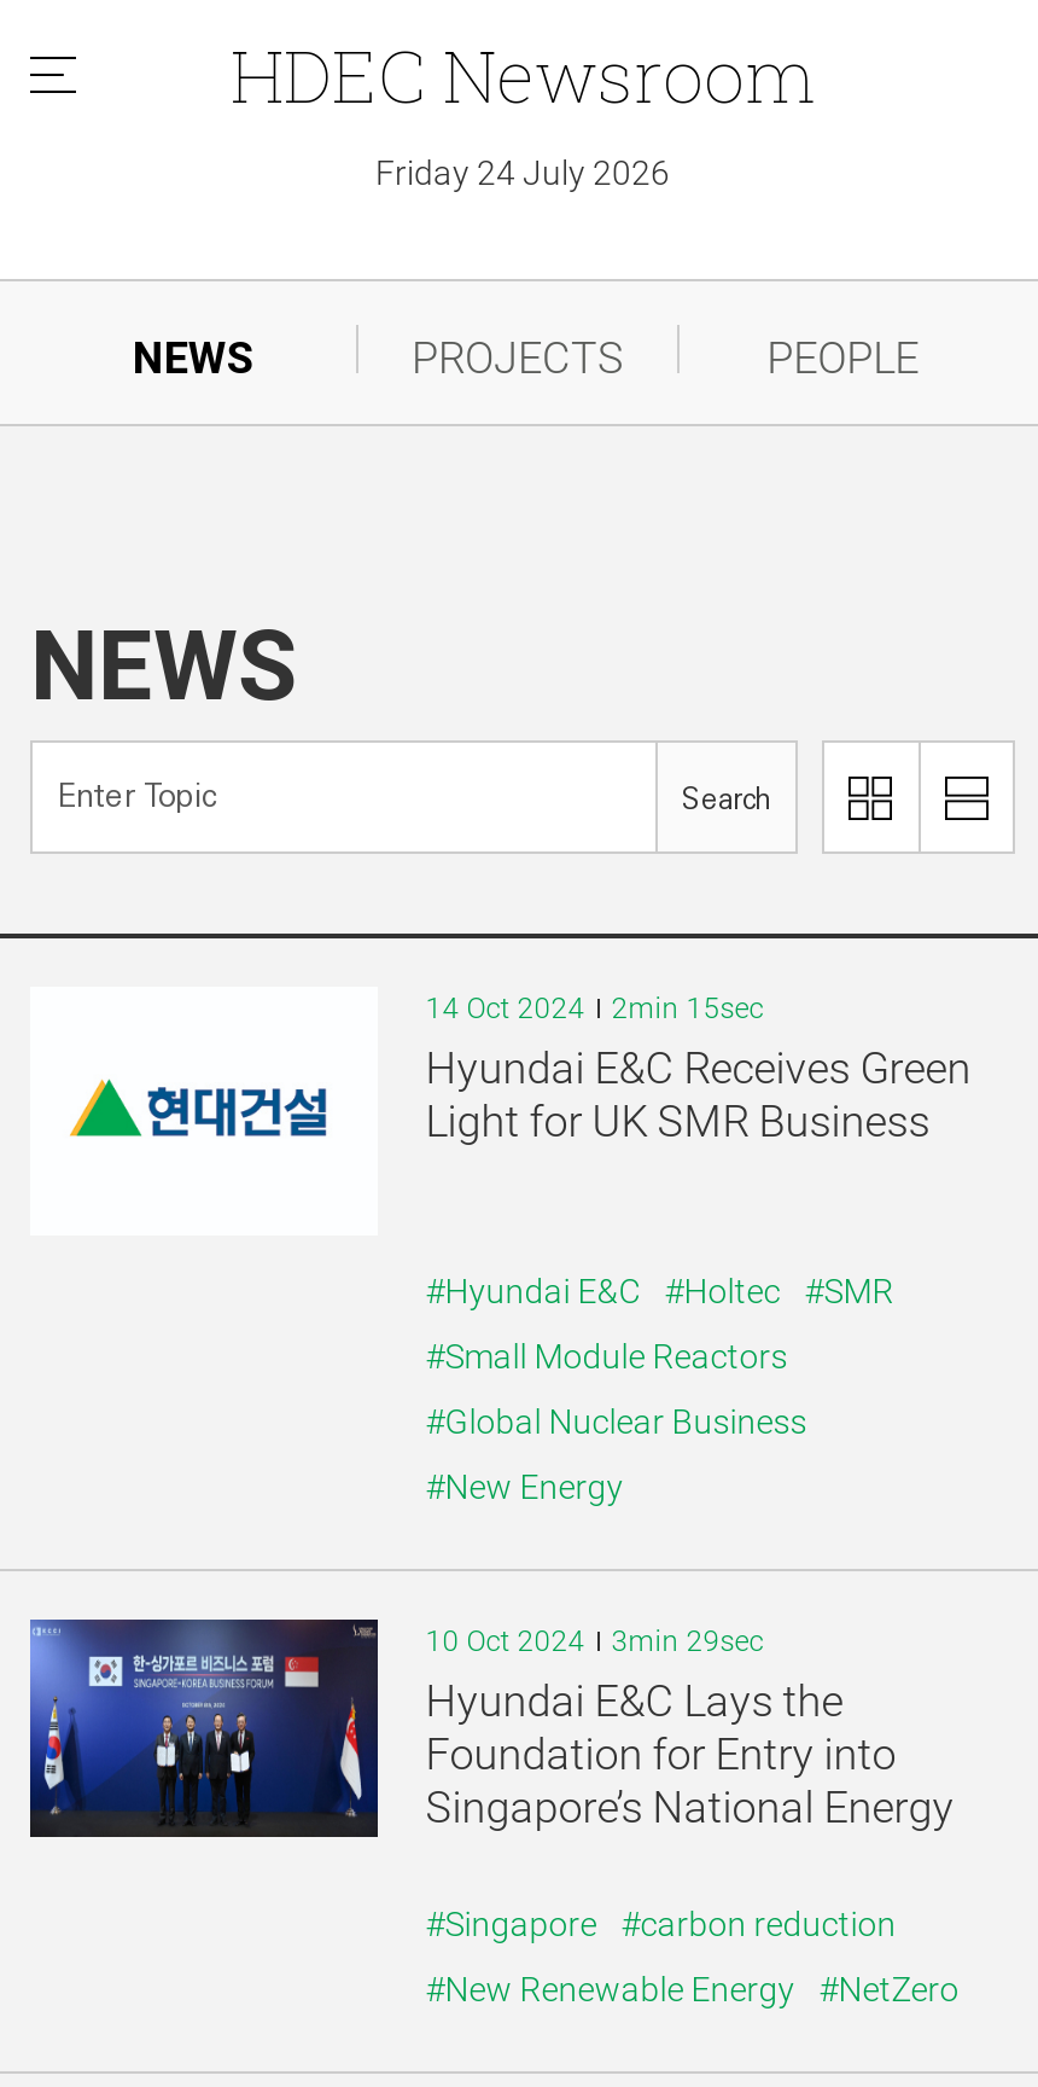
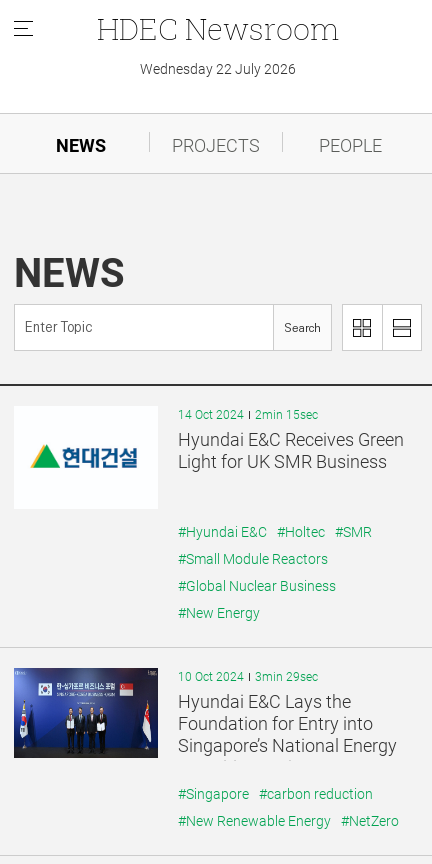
- Friday 24 July 2026
+ Wednesday 22 July 2026
